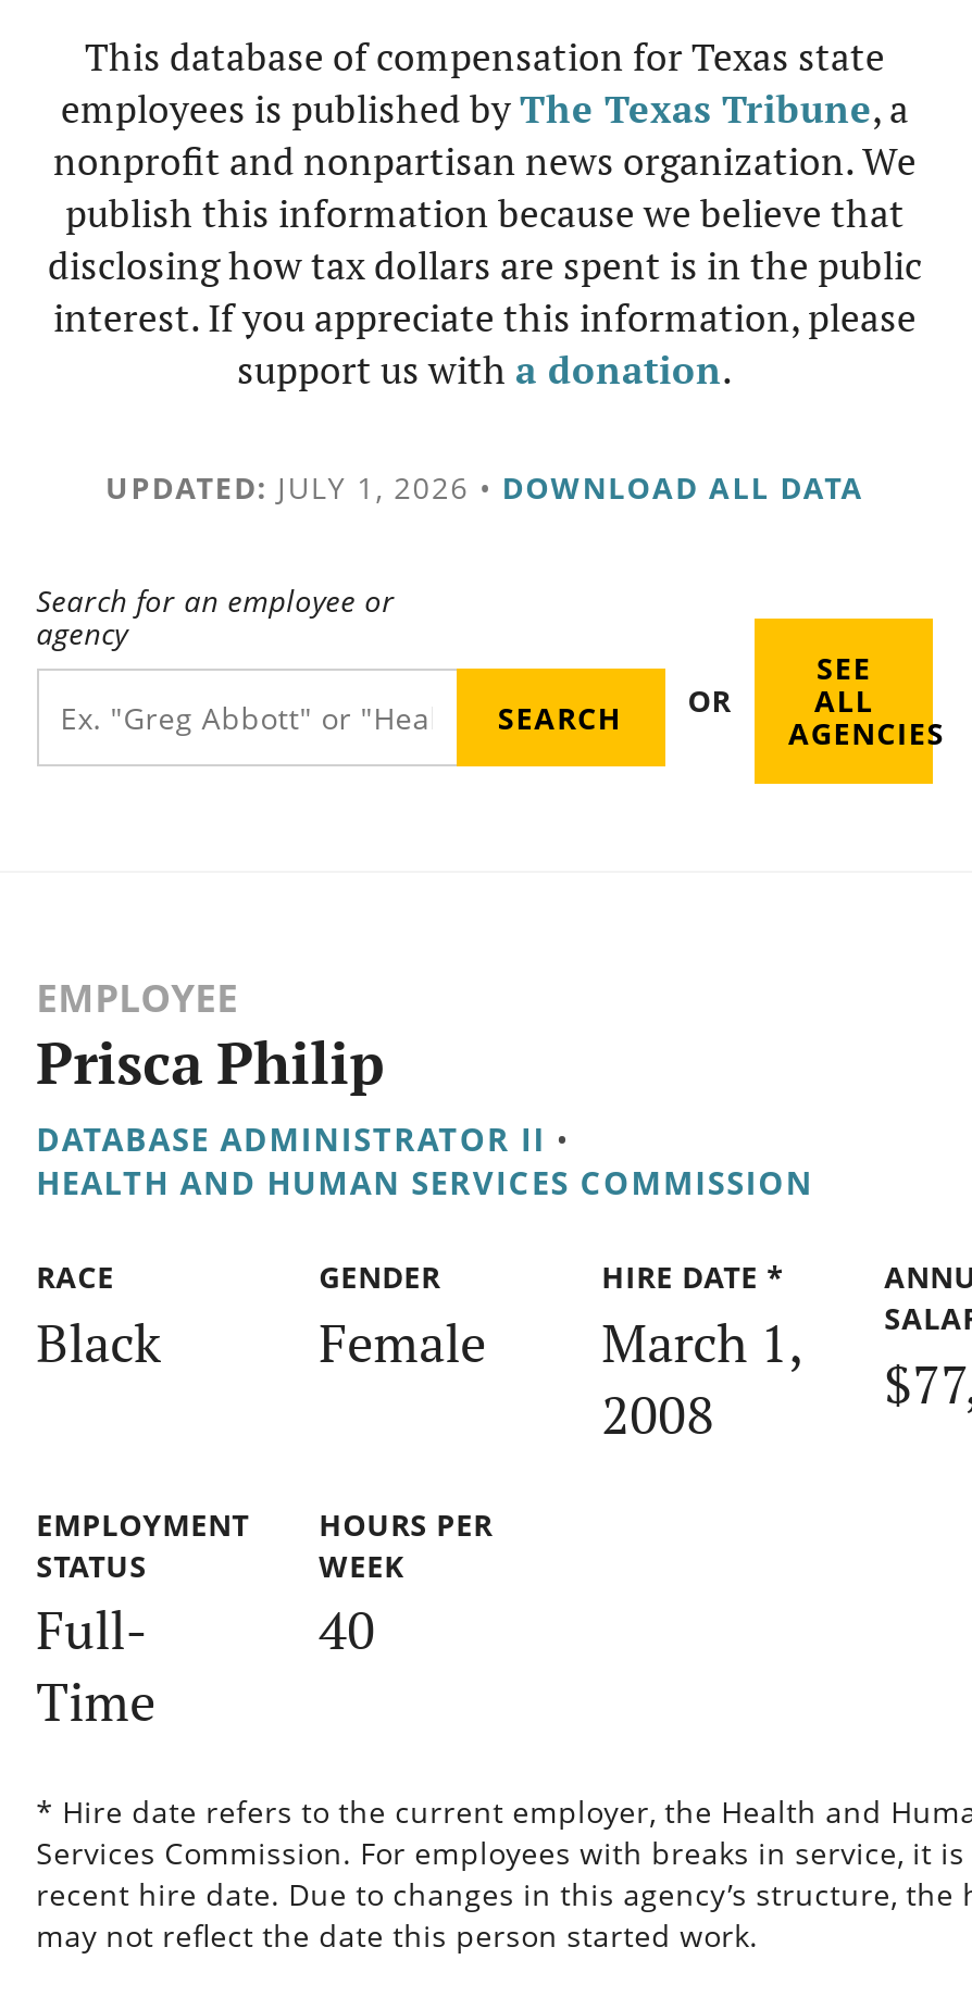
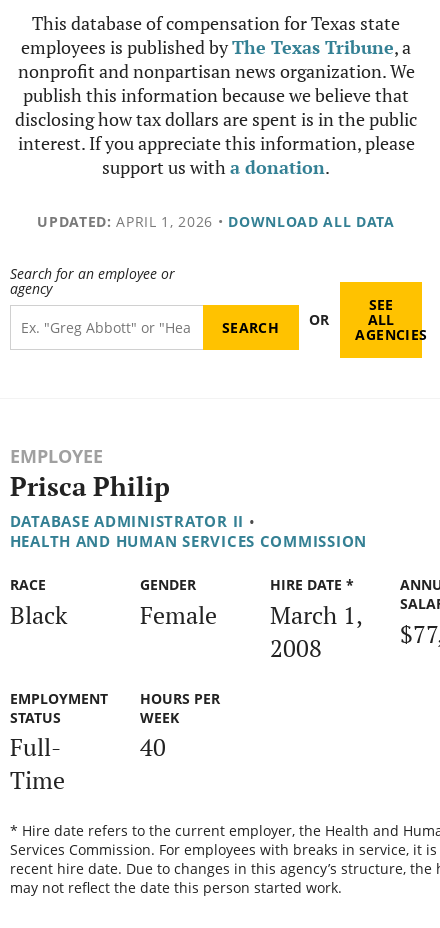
- UPDATED: JULY 1, 2026 • DOWNLOAD ALL DATA
+ UPDATED: APRIL 1, 2026 • DOWNLOAD ALL DATA
